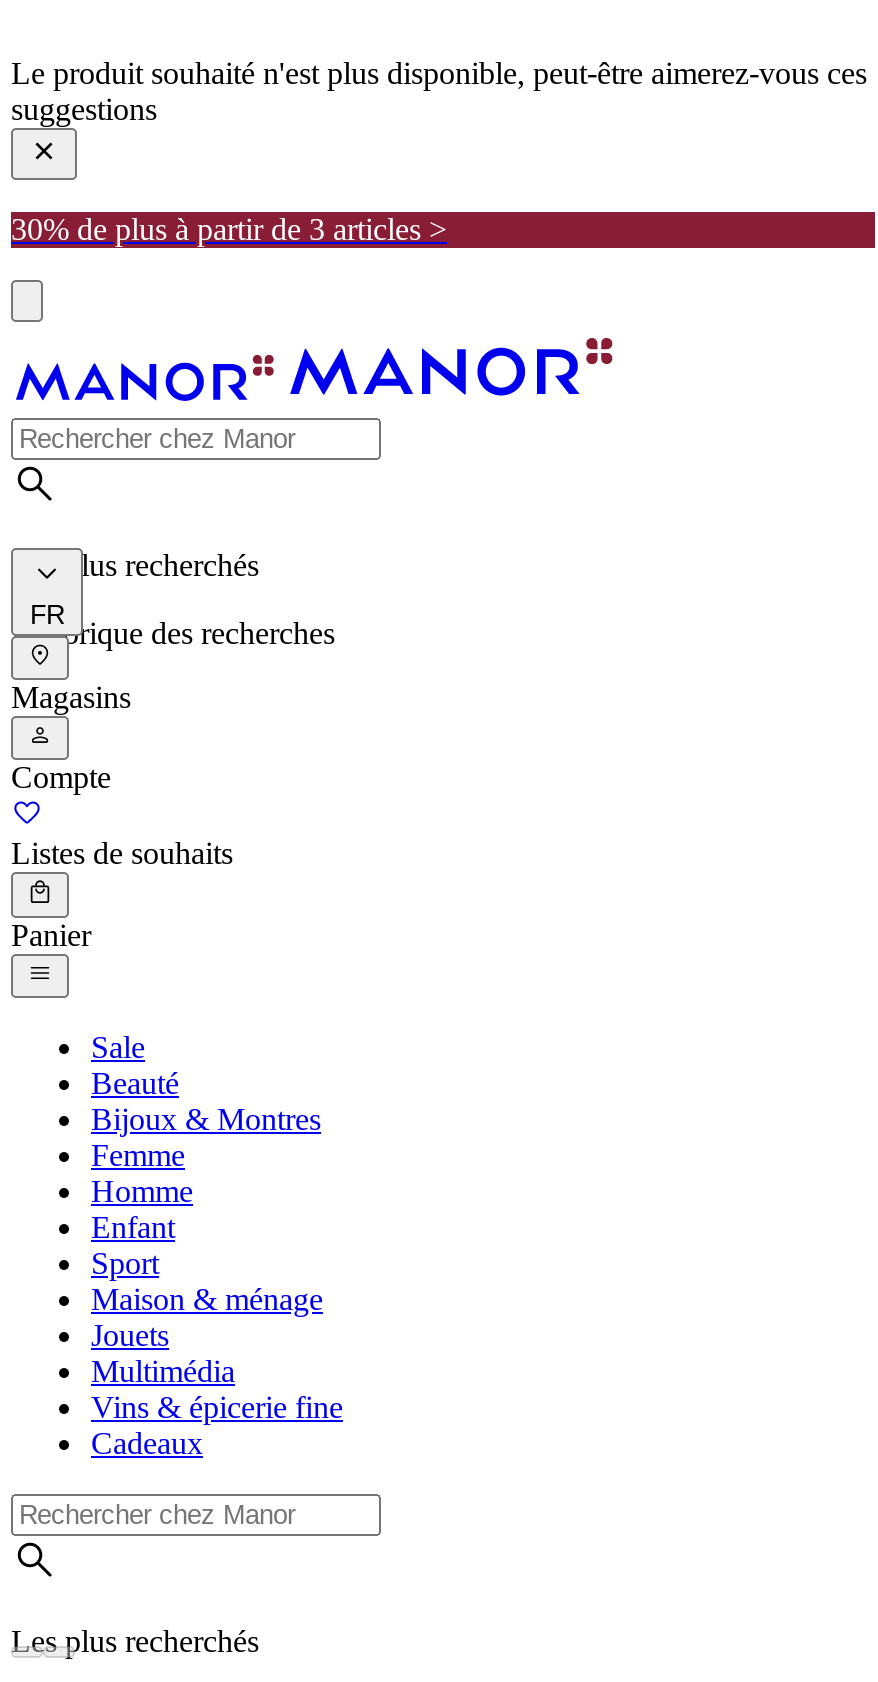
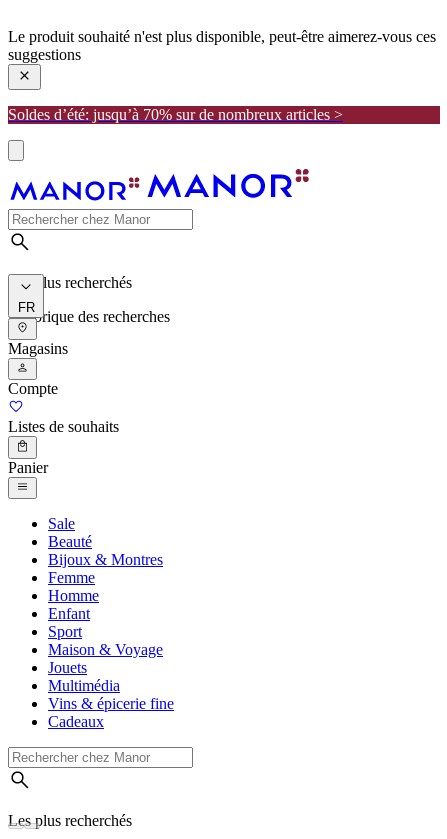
- 30% de plus à partir de 3 articles >
+ Soldes d’été: jusqu’à 70% sur de nombreux articles >

- Maison & ménage
+ Maison & Voyage
